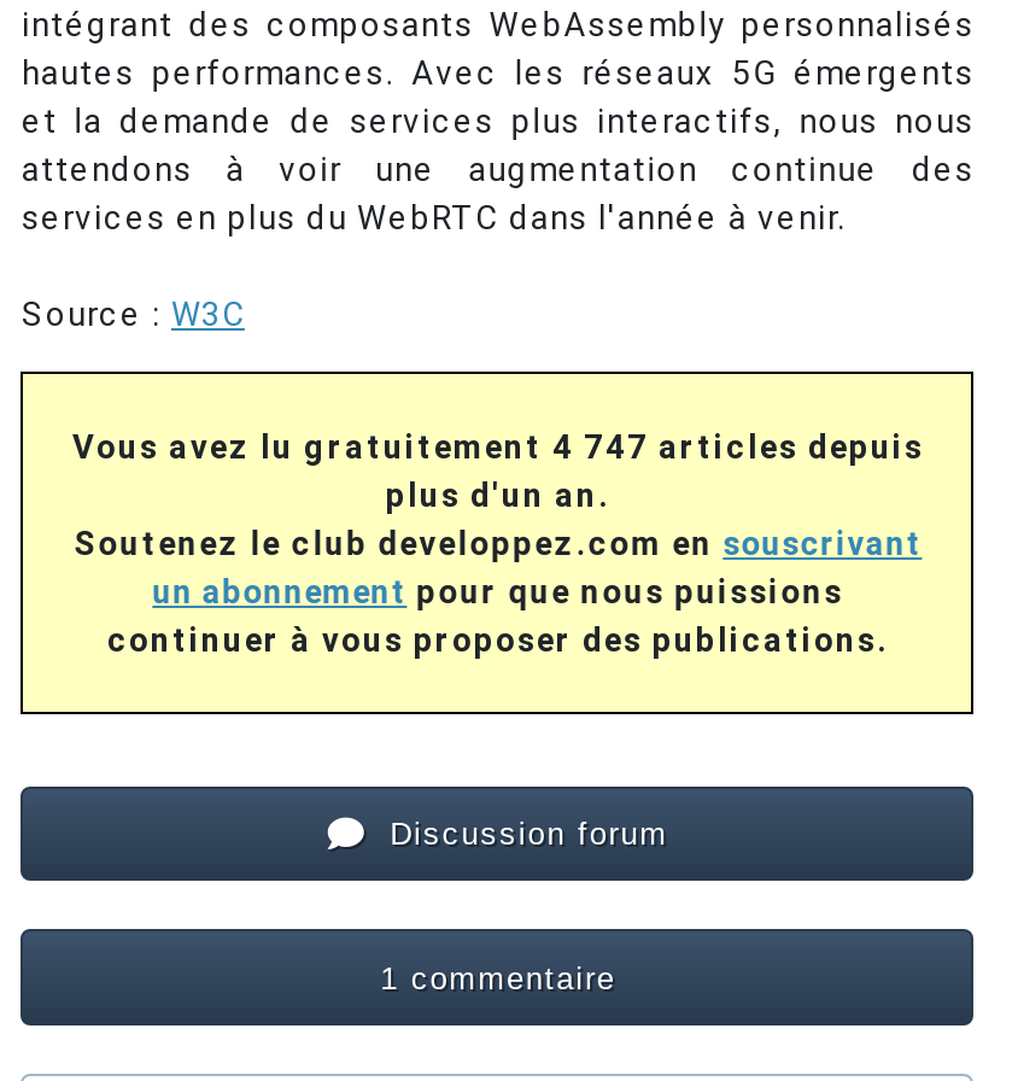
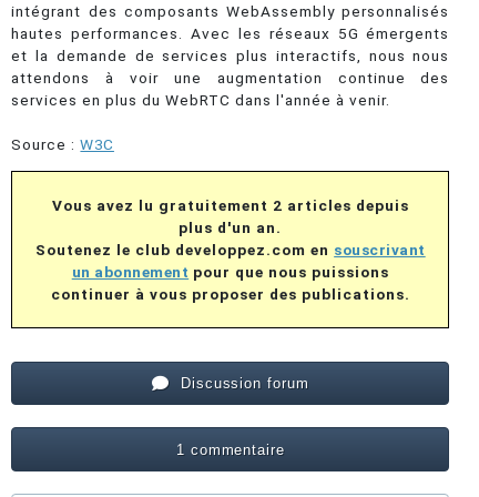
- Vous avez lu gratuitement 4 747 articles depuis
+ Vous avez lu gratuitement 2 articles depuis
